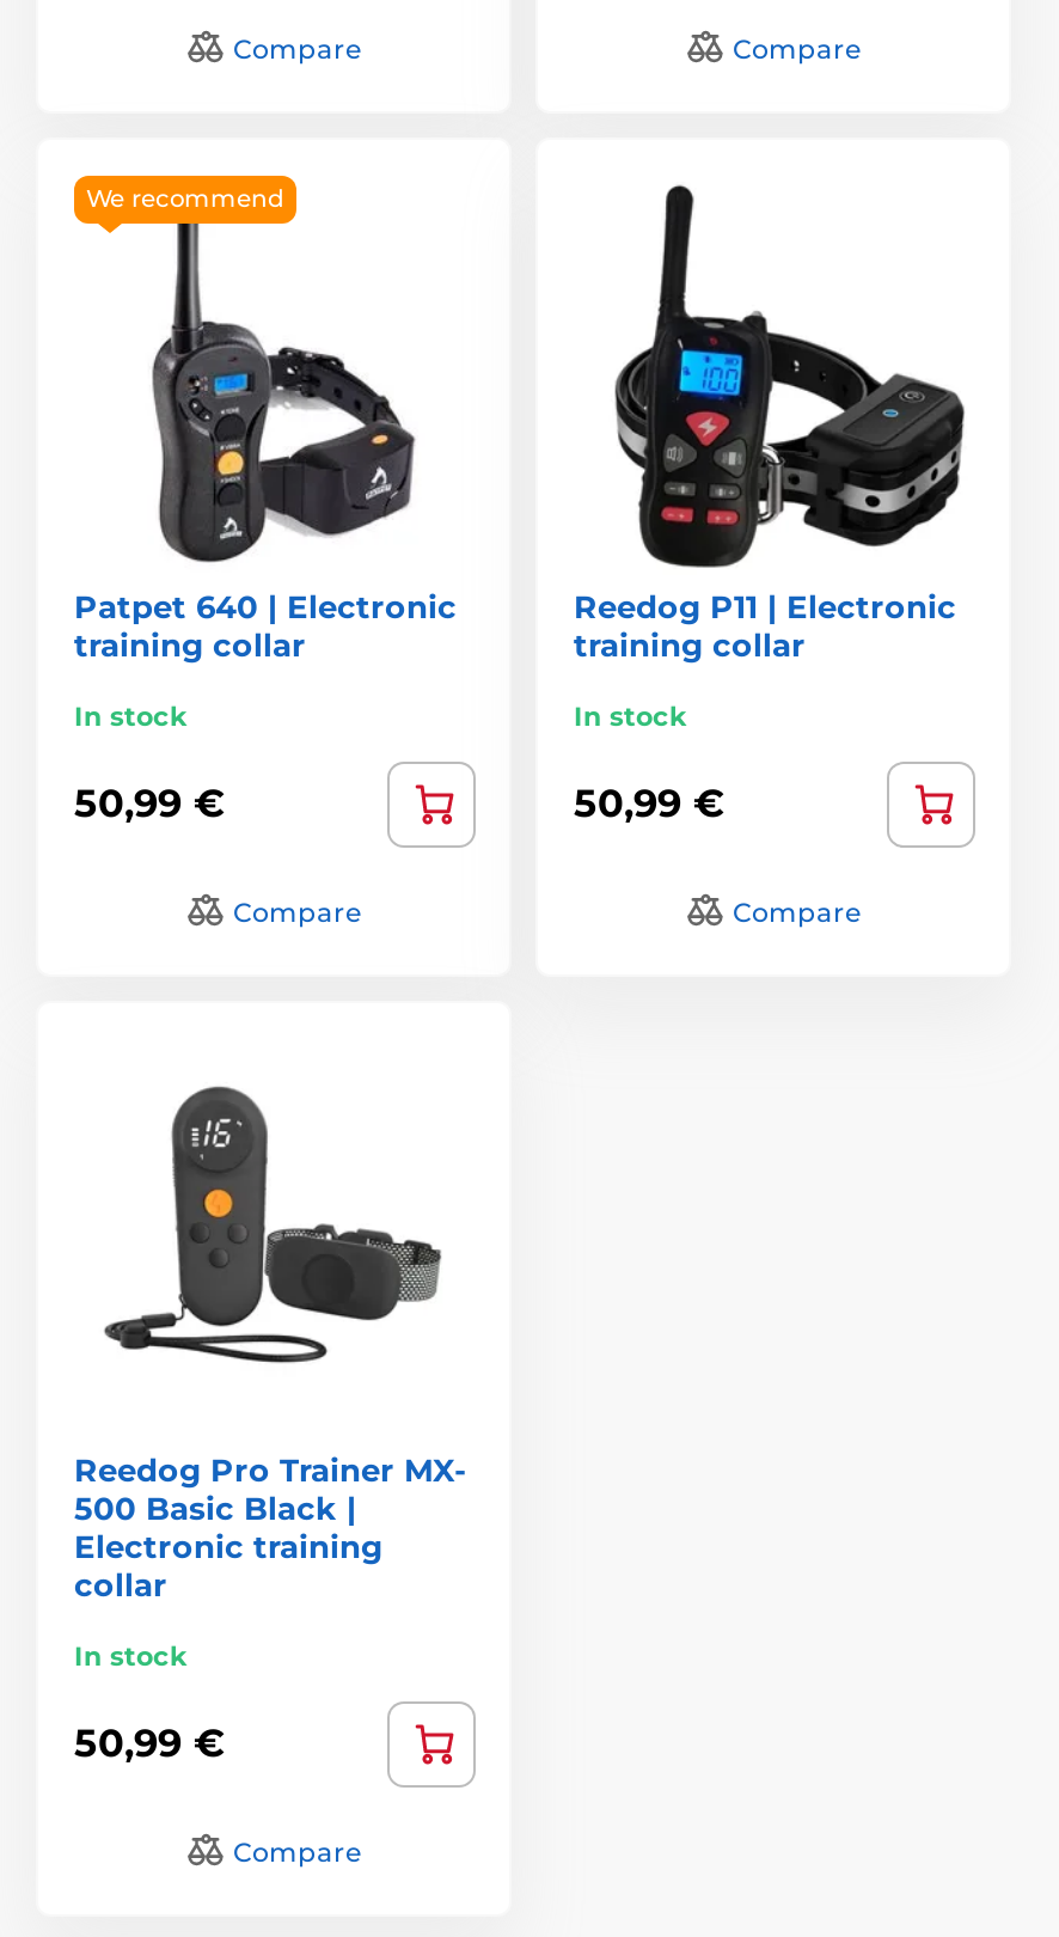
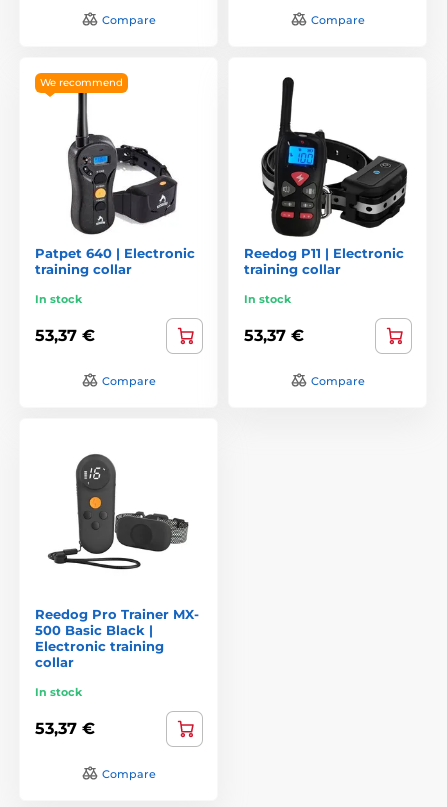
- 50,99 €
+ 53,37 €

- 50,99 €
+ 53,37 €

- 50,99 €
+ 53,37 €
